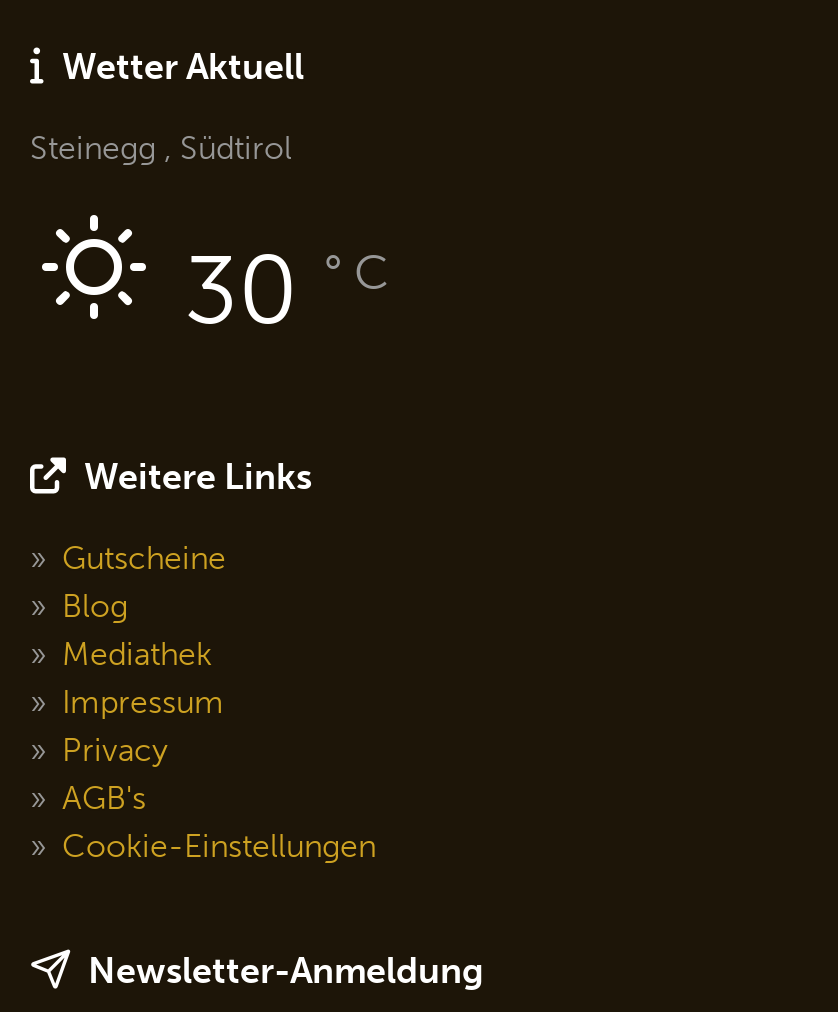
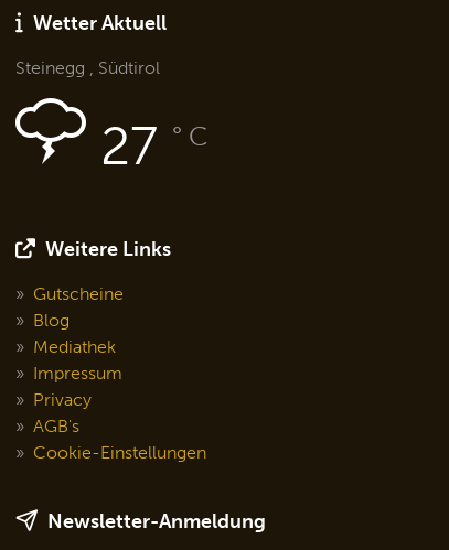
- [image]
- 30 ° C
+ [image]
+ 27 ° C
